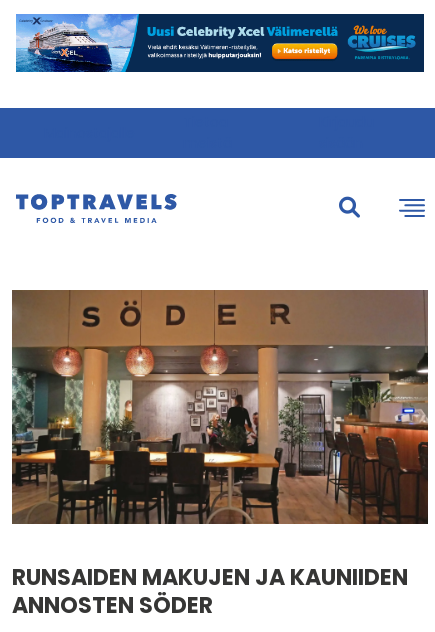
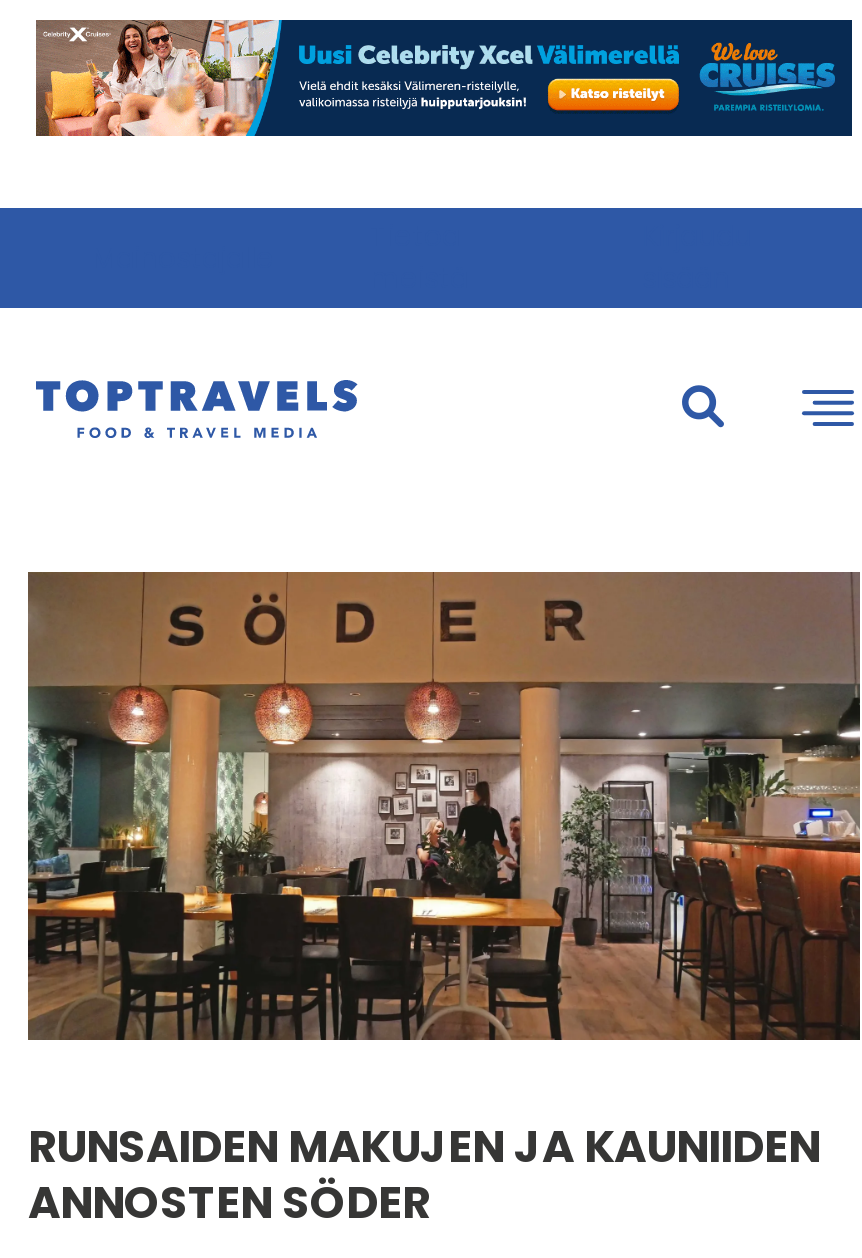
- [image]
+ [image]
